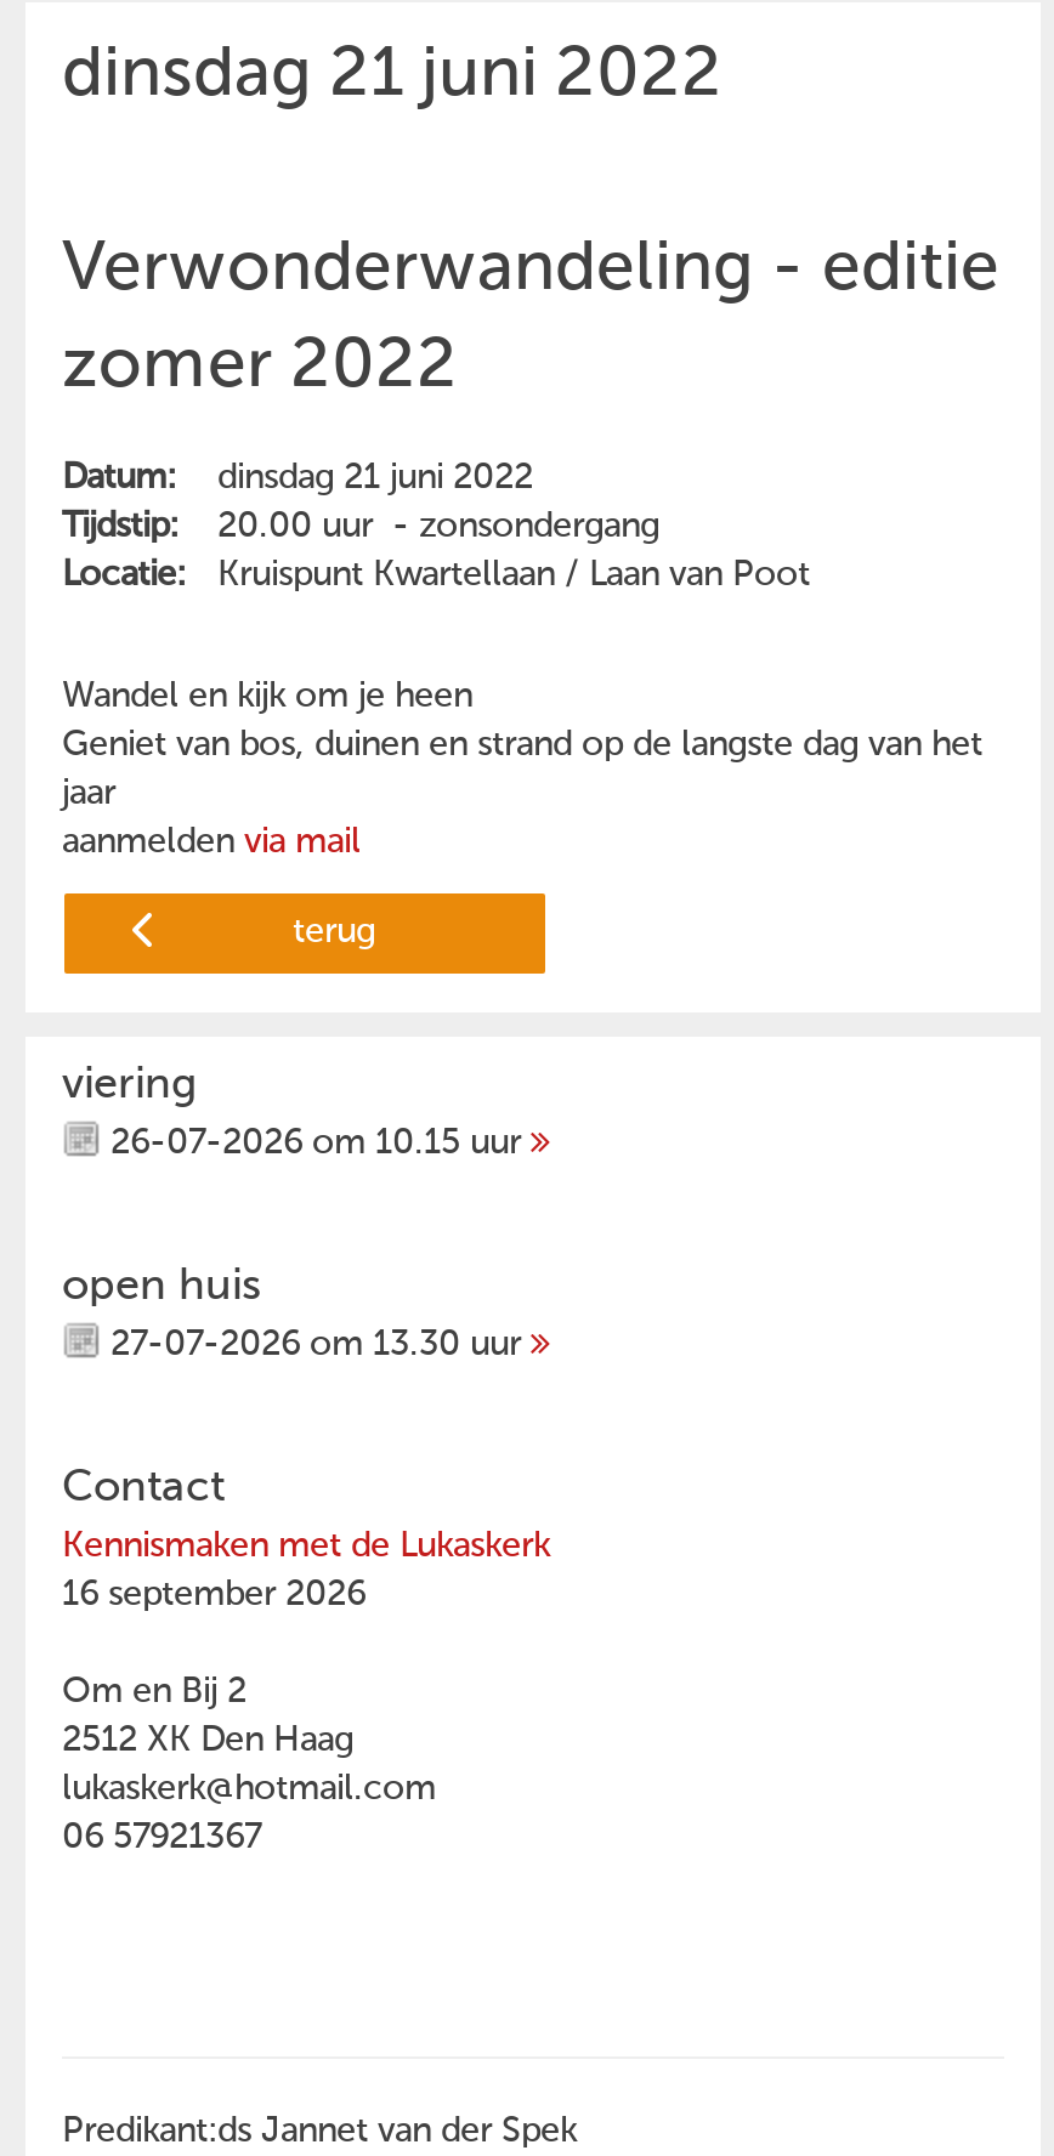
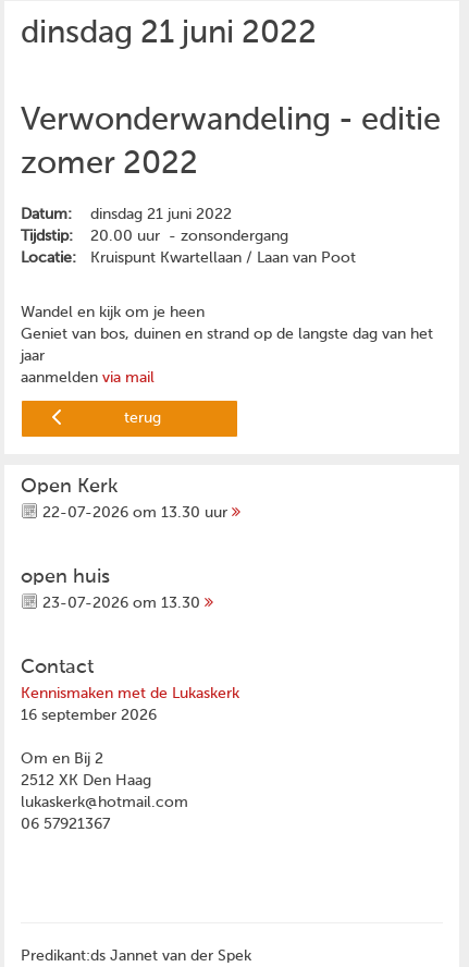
- viering
- 26-07-2026 om 10.15 uur
+ Open Kerk
+ 22-07-2026 om 13.30 uur

- 27-07-2026 om 13.30 uur
+ 23-07-2026 om 13.30
